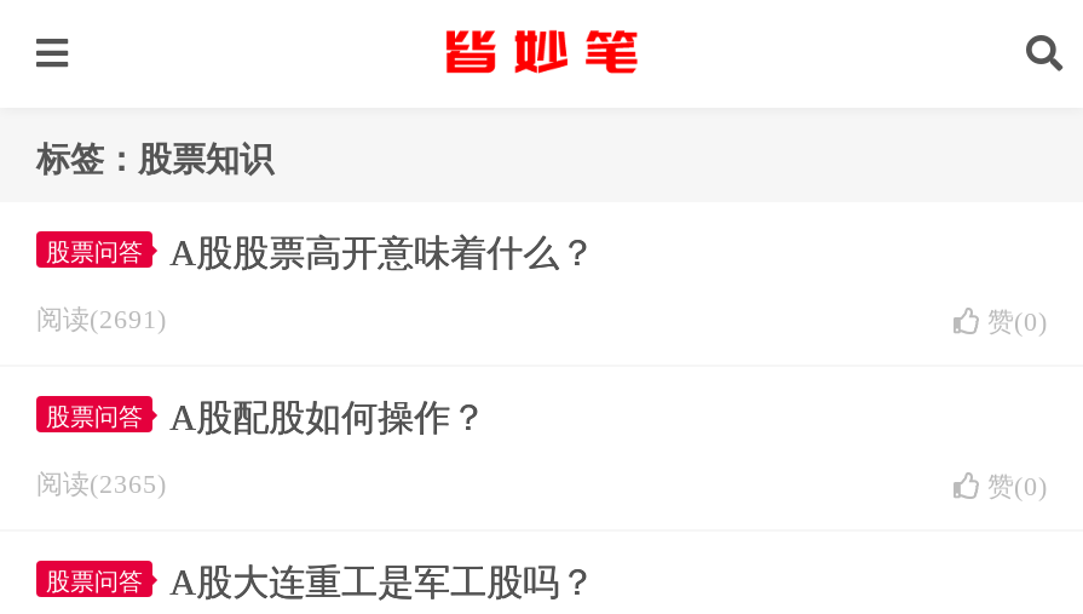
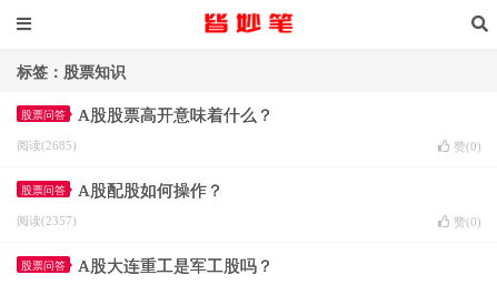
- 阅读(2691)
+ 阅读(2685)

- 阅读(2365)
+ 阅读(2357)
